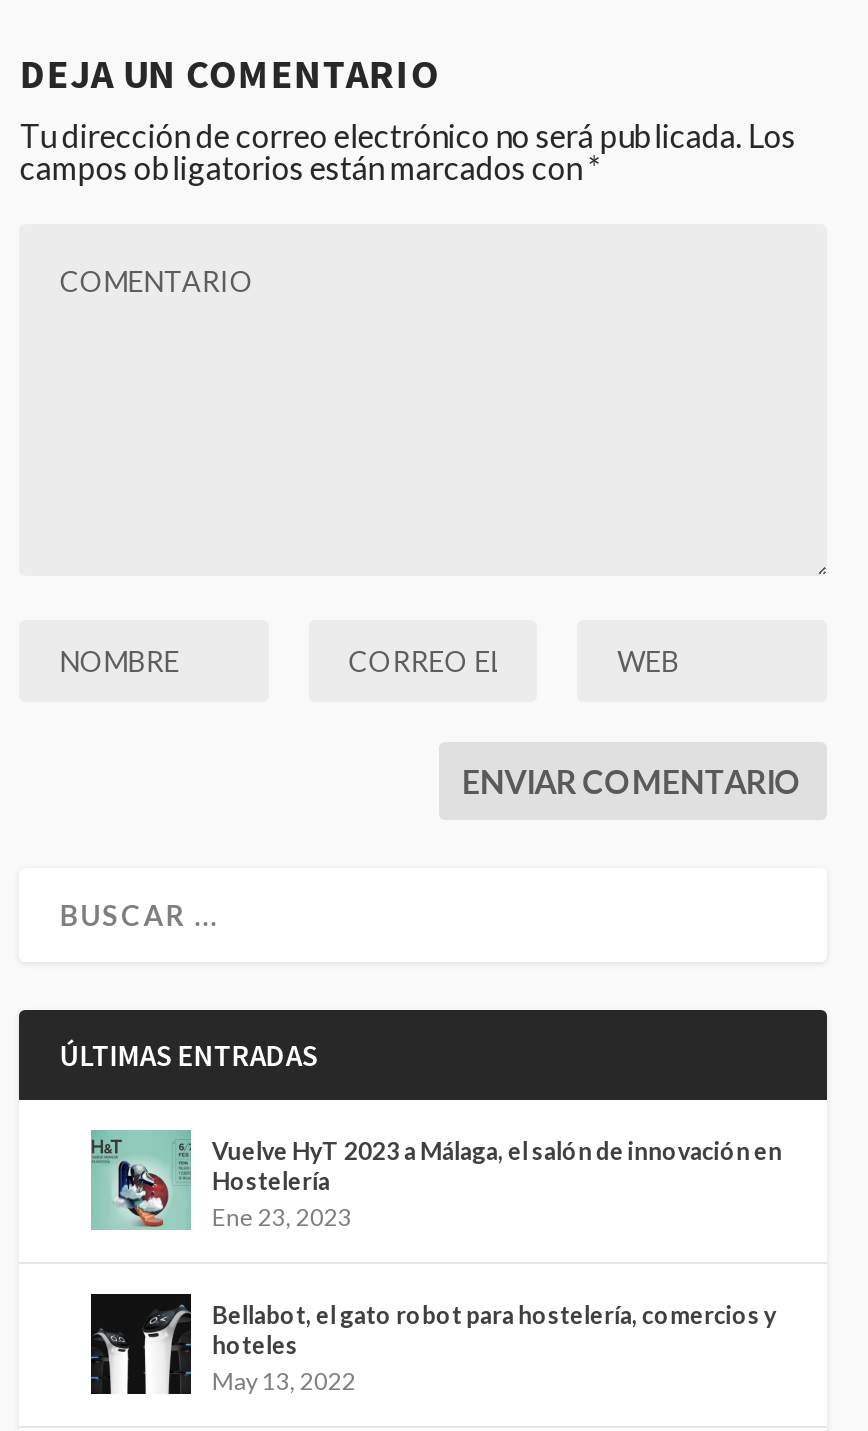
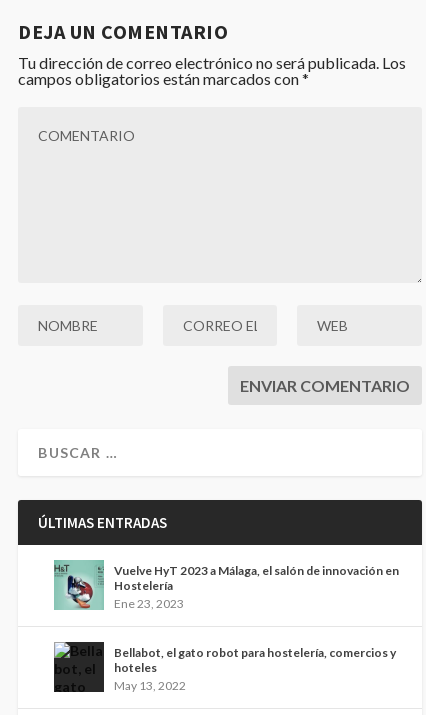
- [image]
+ [image]
